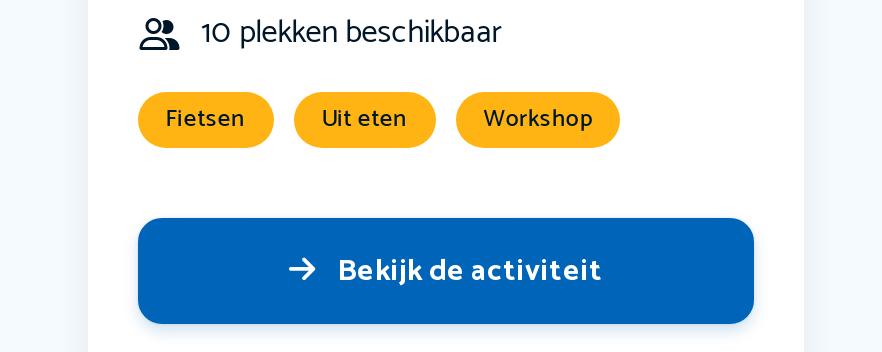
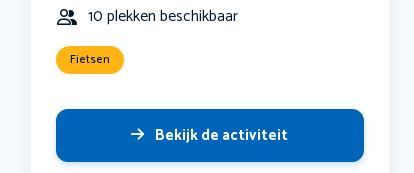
- Uit eten
- Workshop
